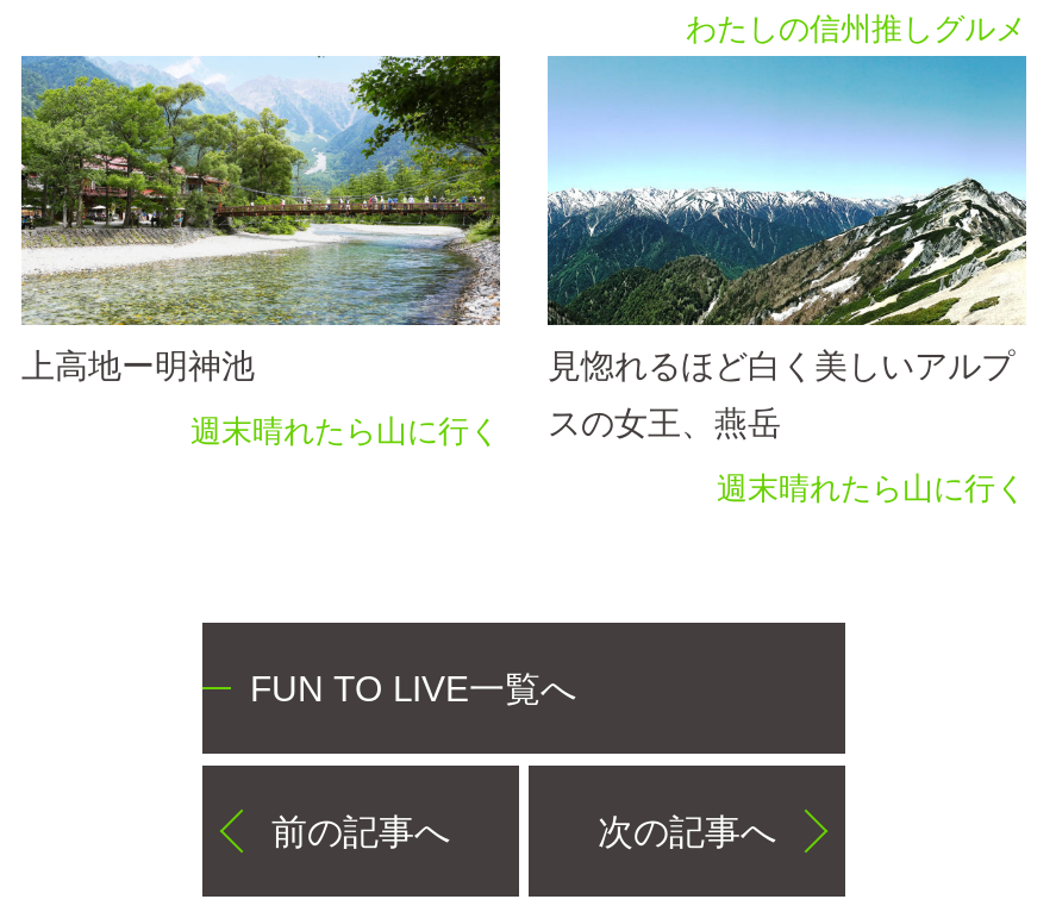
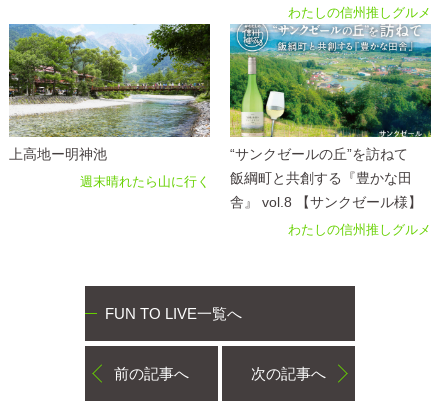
- [image]
- 見惚れるほど白く美しいアルプ
- スの女王、燕岳
- 週末晴れたら山に行く
+ [image]
+ “サンクゼールの丘”を訪ねて
+ 飯綱町と共創する『豊かな田
+ 舎』 vol.8 【サンクゼール様】
+ わたしの信州推しグルメ
